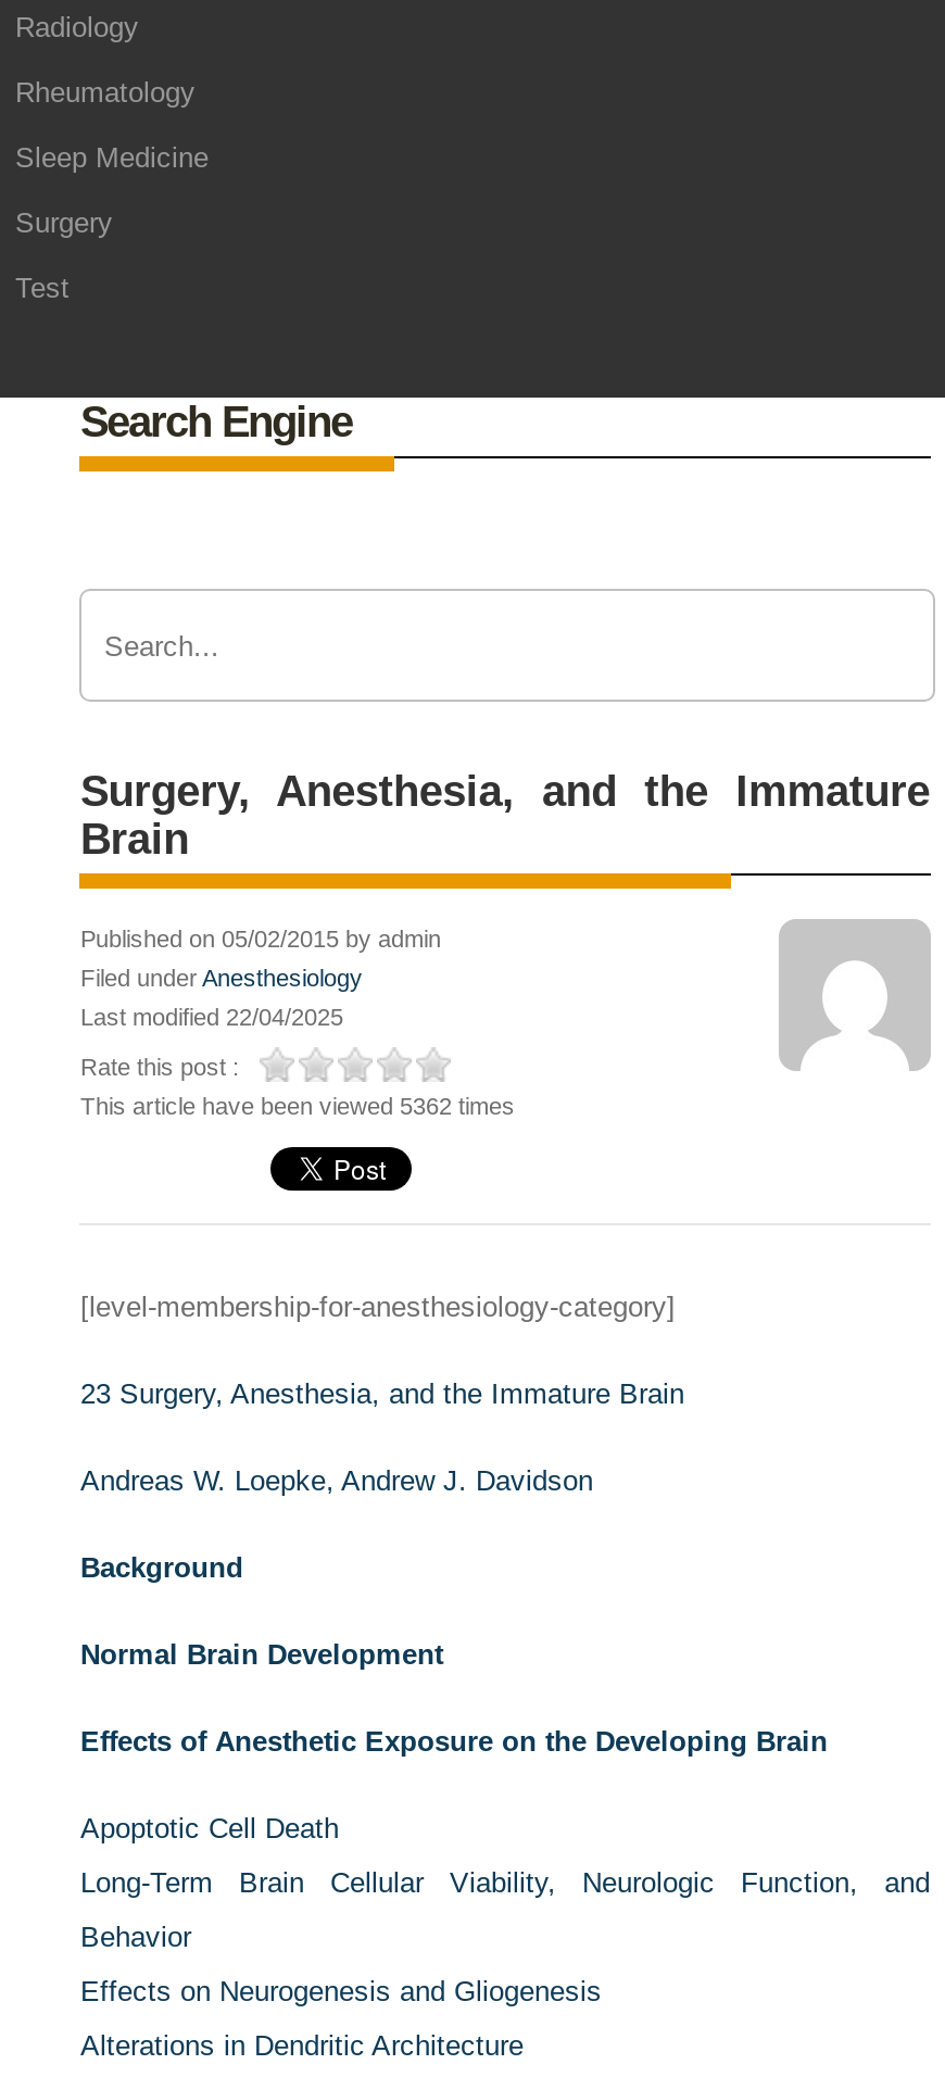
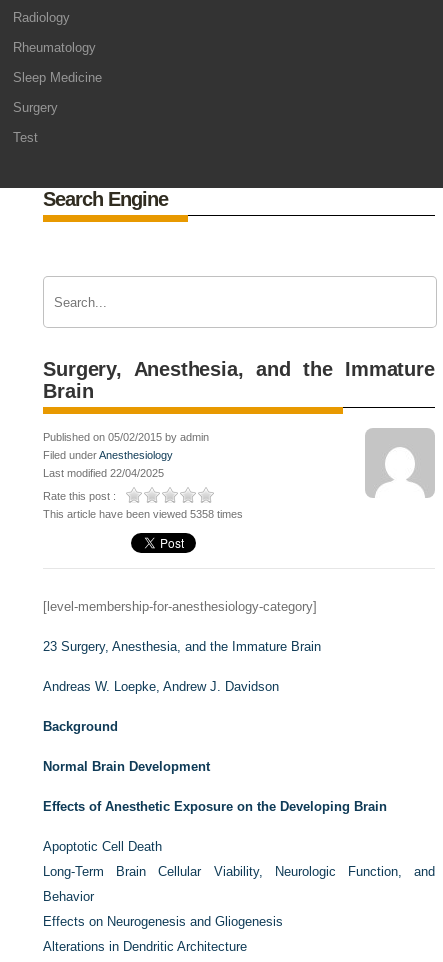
- This article have been viewed 5362 times
+ This article have been viewed 5358 times
